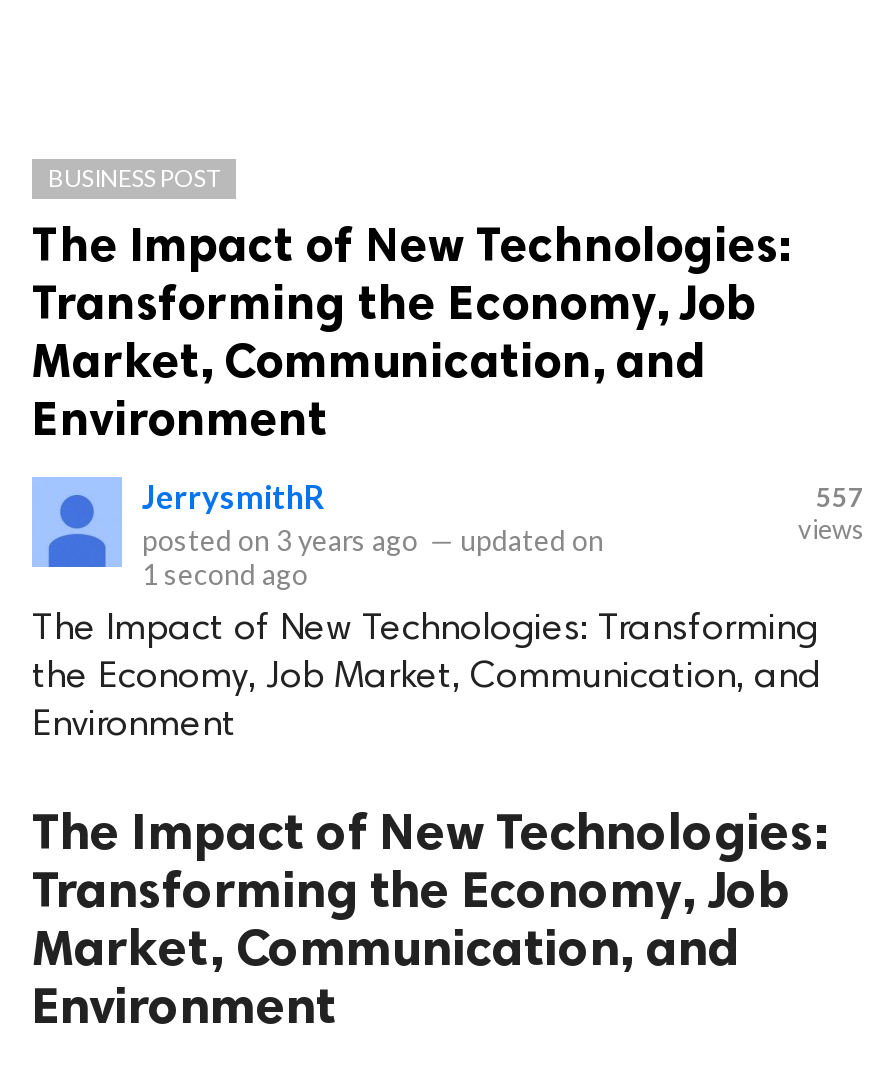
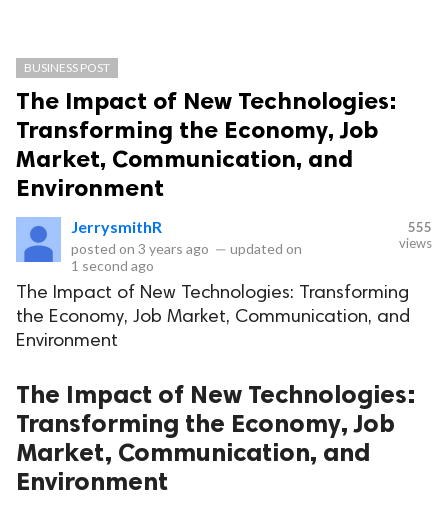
- 557
+ 555
